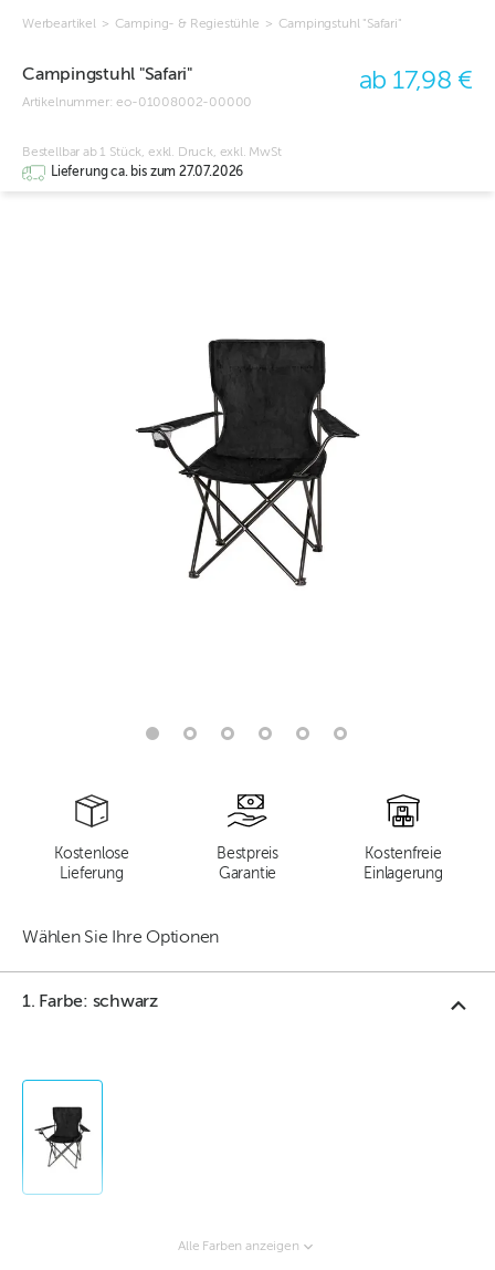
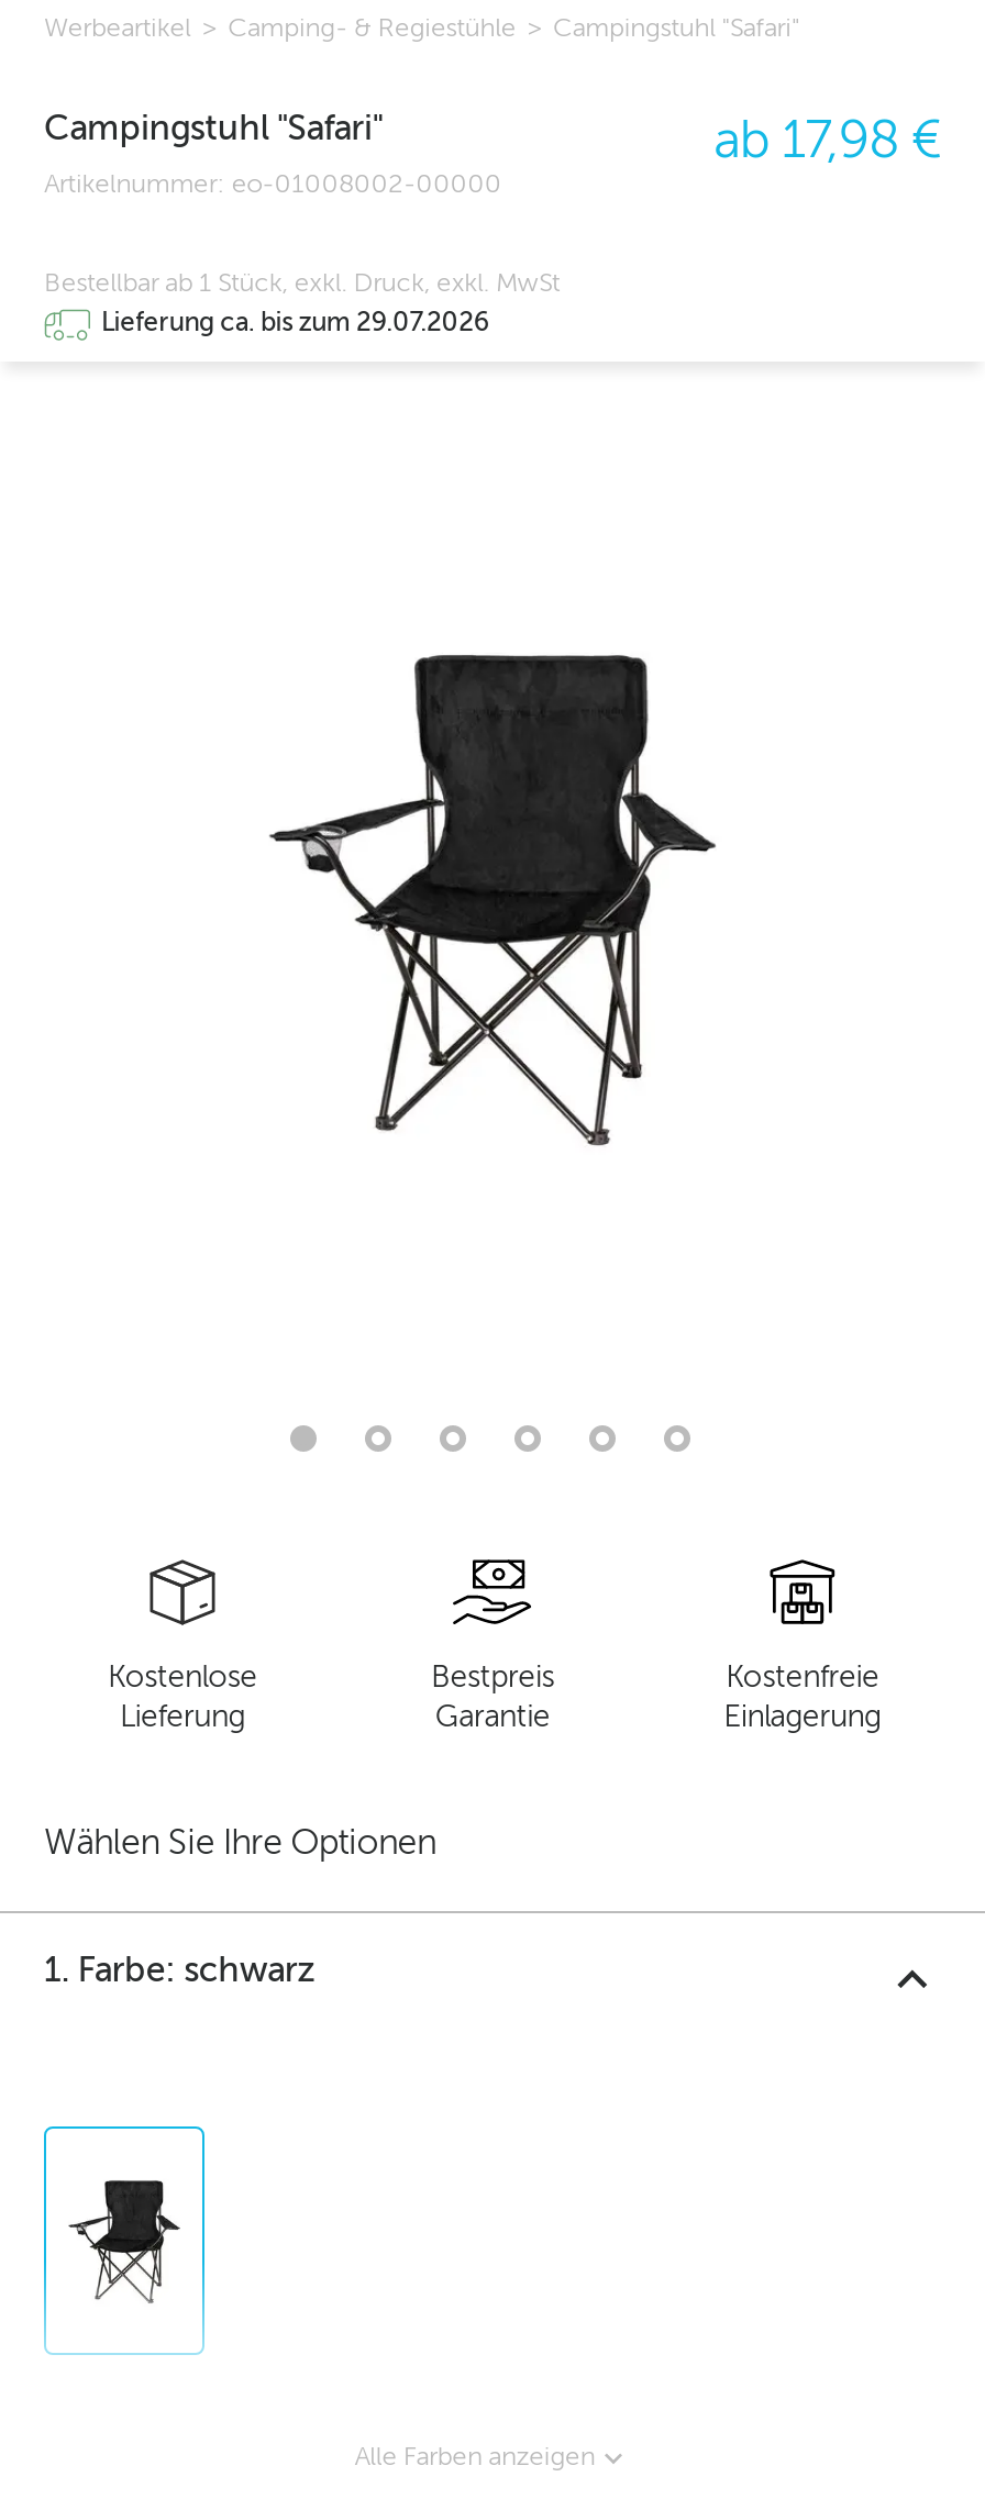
- Lieferung ca. bis zum 27.07.2026
+ Lieferung ca. bis zum 29.07.2026
